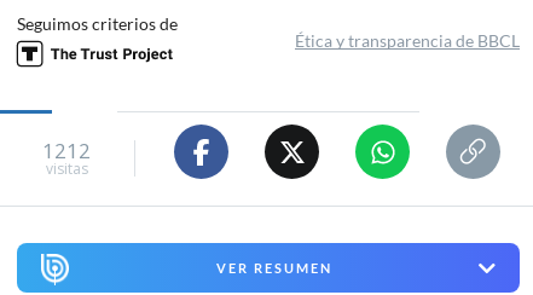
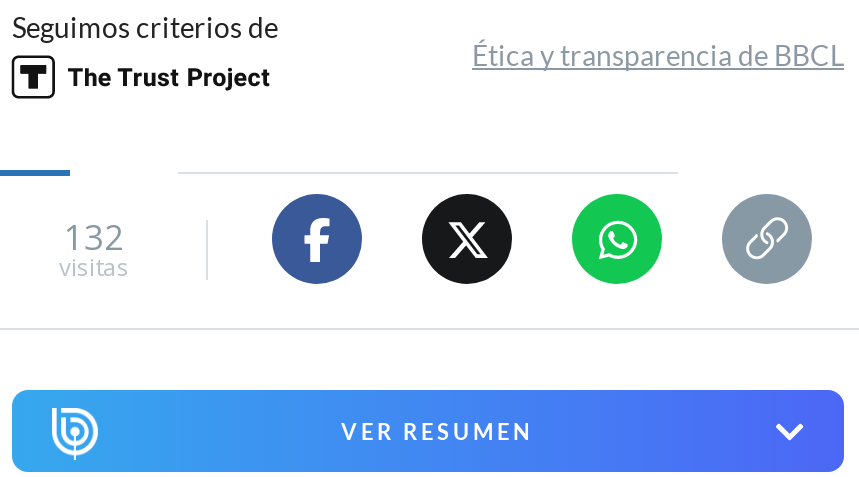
- 1212
+ 132
